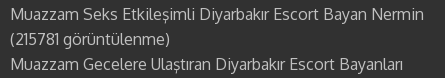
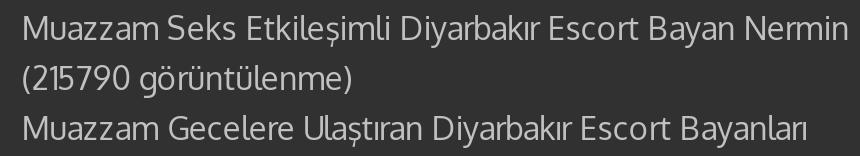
- (215781 görüntülenme)
+ (215790 görüntülenme)
